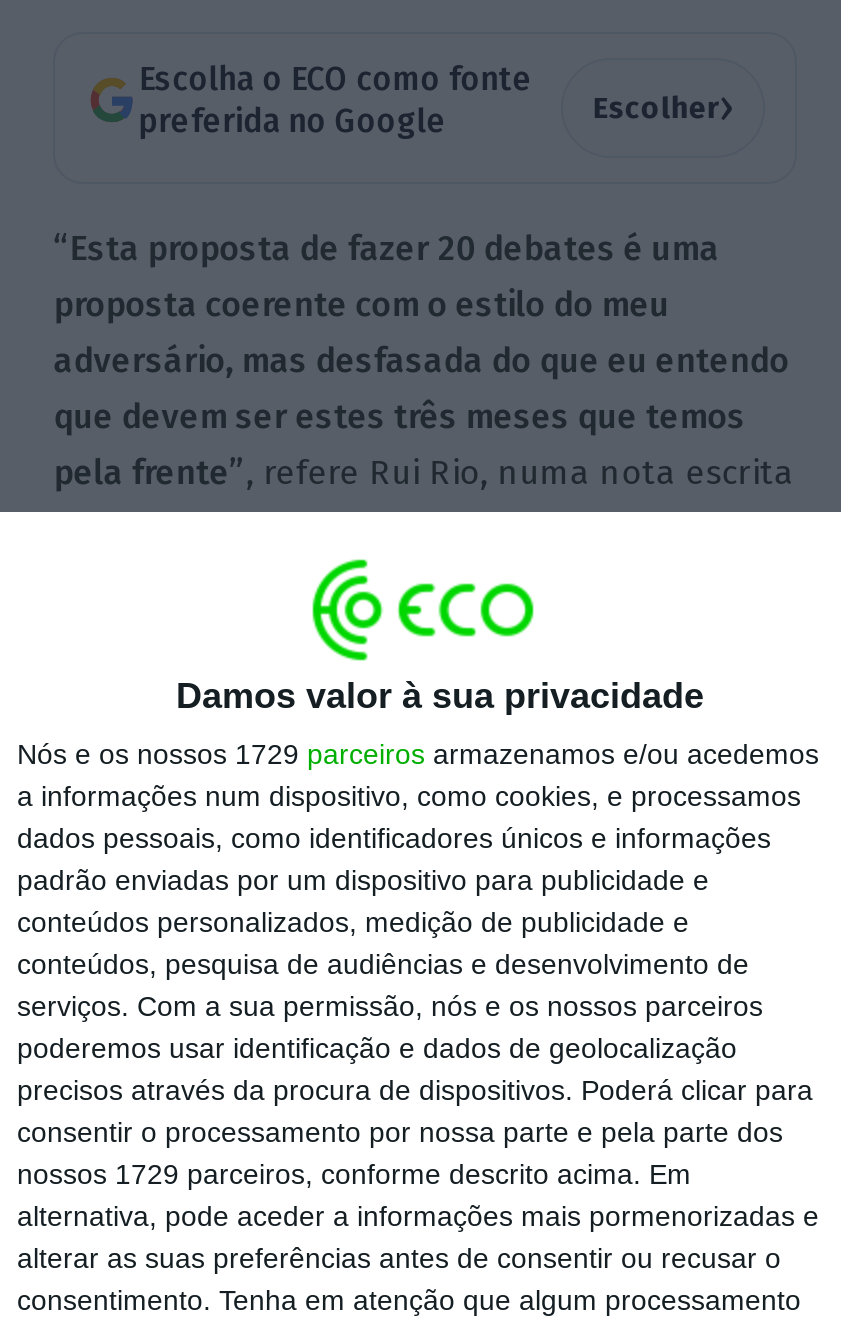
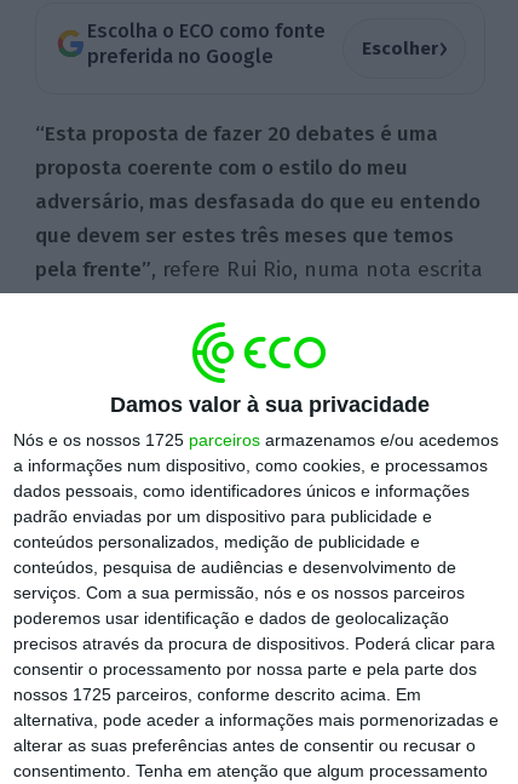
- Nós e os nossos 1729 parceiros armazenamos e/ou acedemos
+ Nós e os nossos 1725 parceiros armazenamos e/ou acedemos

- nossos 1729 parceiros, conforme descrito acima. Em
+ nossos 1725 parceiros, conforme descrito acima. Em
